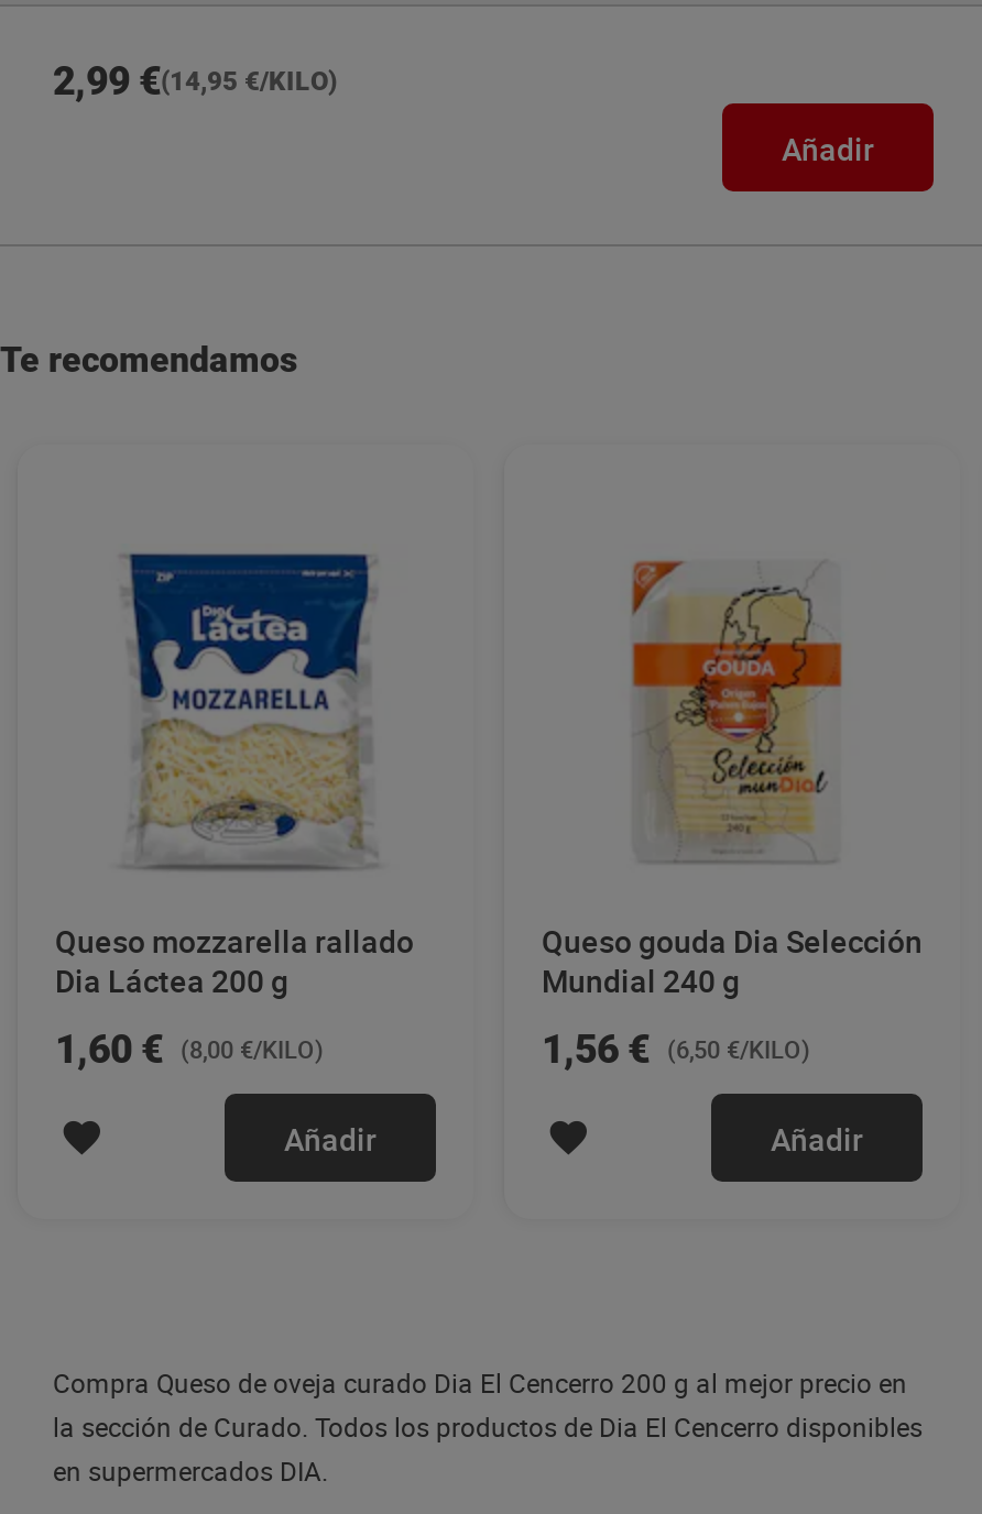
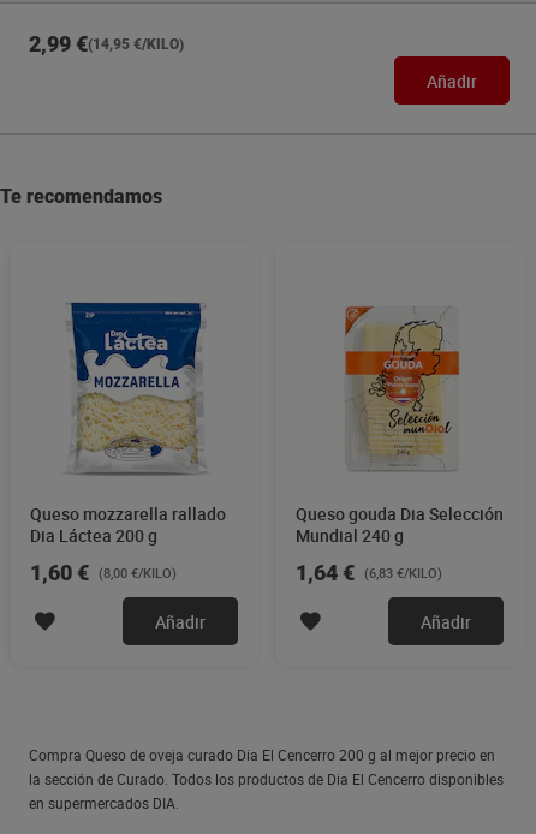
- 1,56 € (6,50 €/KILO)
+ 1,64 € (6,83 €/KILO)
